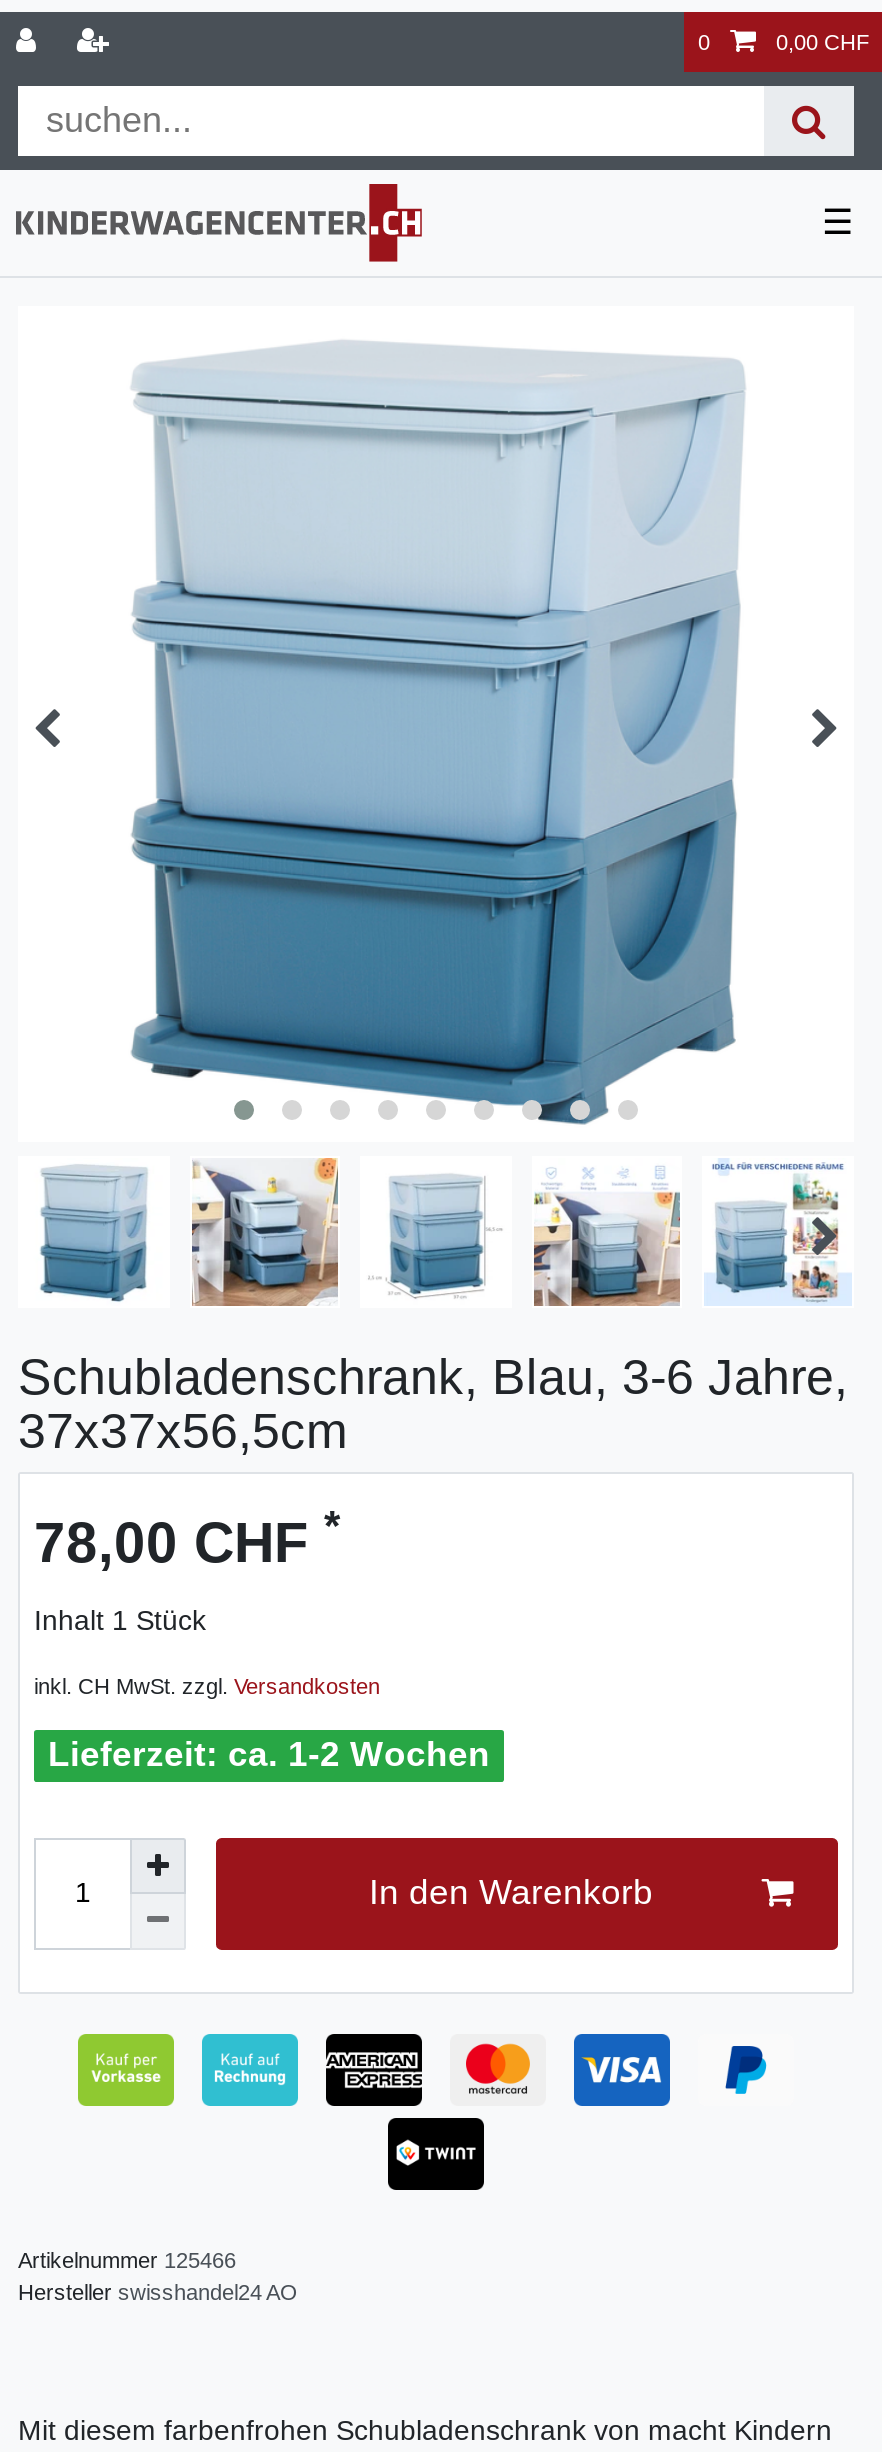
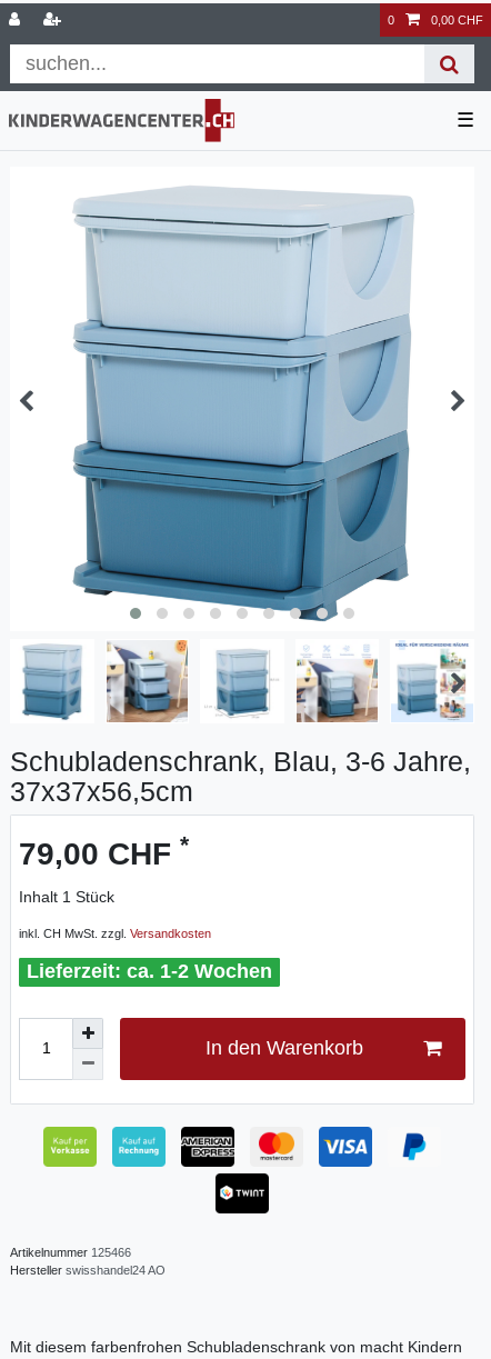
- 78,00 CHF *
+ 79,00 CHF *
